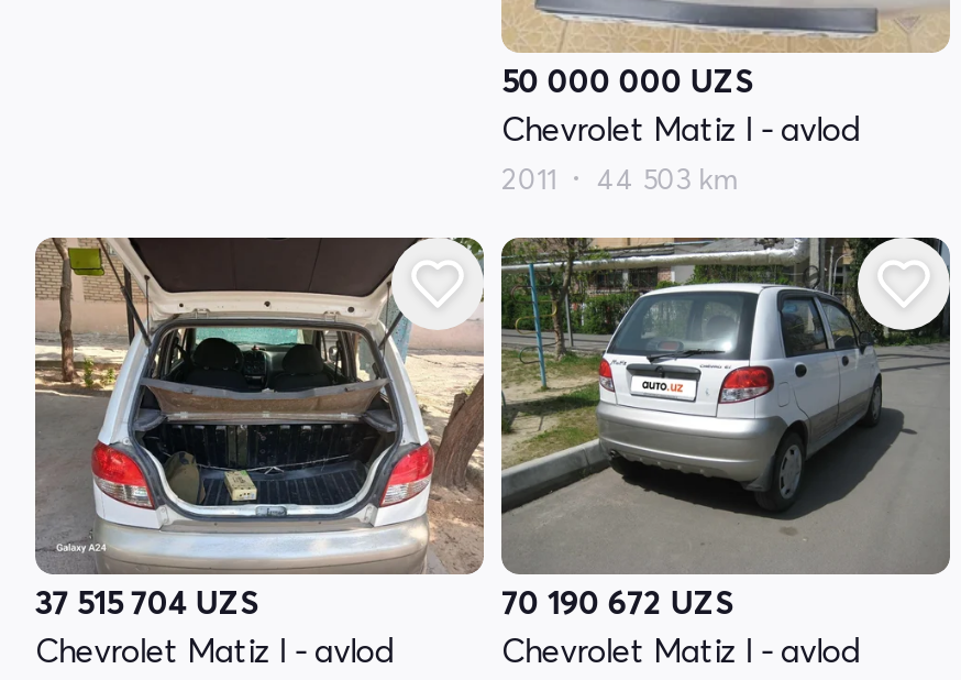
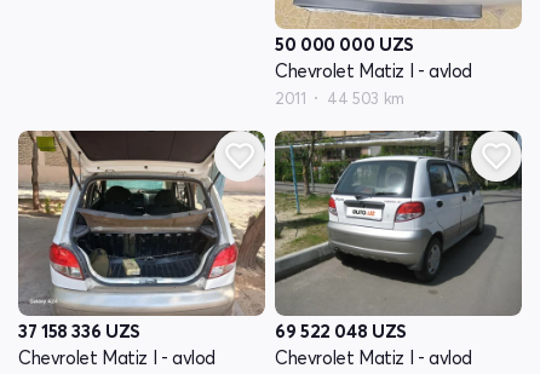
- 37 515 704 UZS
+ 37 158 336 UZS

- 70 190 672 UZS
+ 69 522 048 UZS
